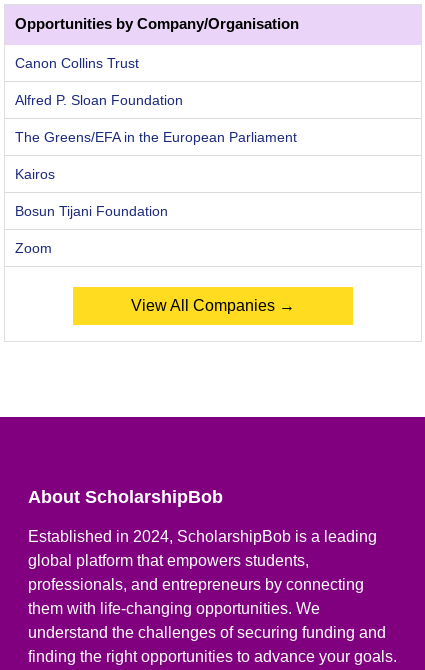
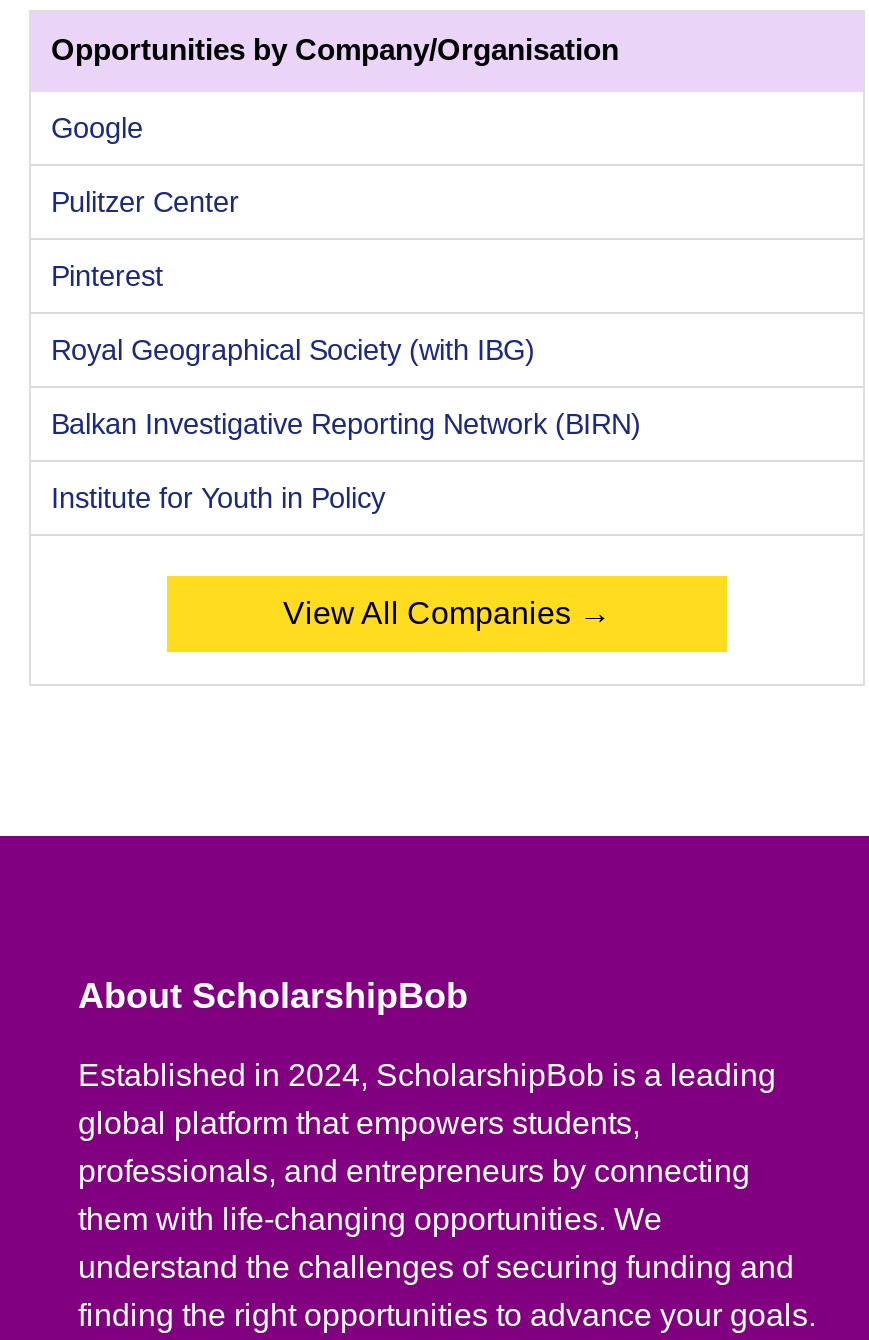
- Canon Collins Trust
+ Google

- Alfred P. Sloan Foundation
+ Pulitzer Center

- The Greens/EFA in the European Parliament
+ Pinterest

- Kairos
+ Royal Geographical Society (with IBG)

- Bosun Tijani Foundation
+ Balkan Investigative Reporting Network (BIRN)

- Zoom
+ Institute for Youth in Policy
